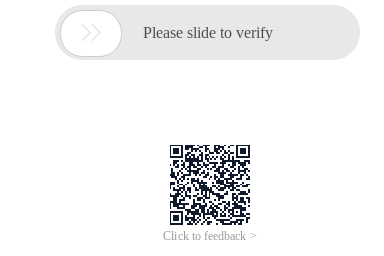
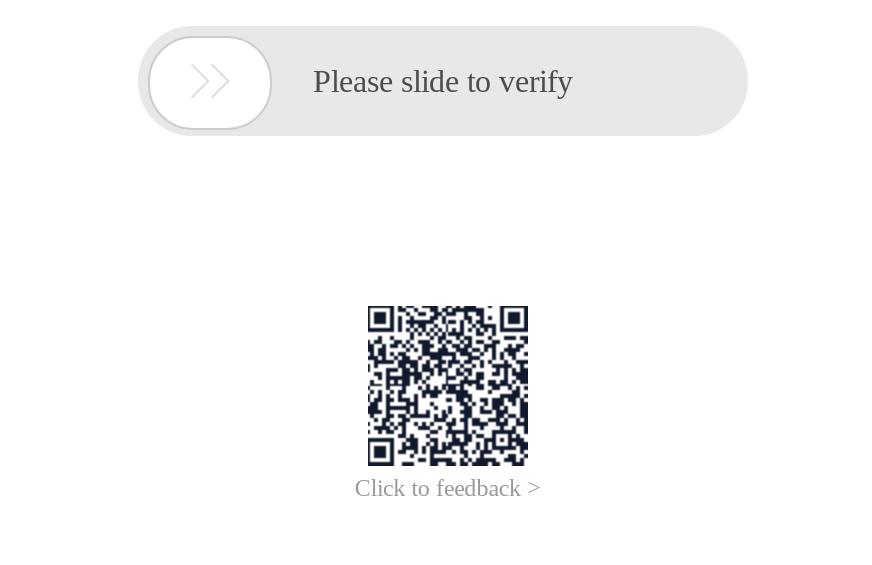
- [image]
+ [image]
